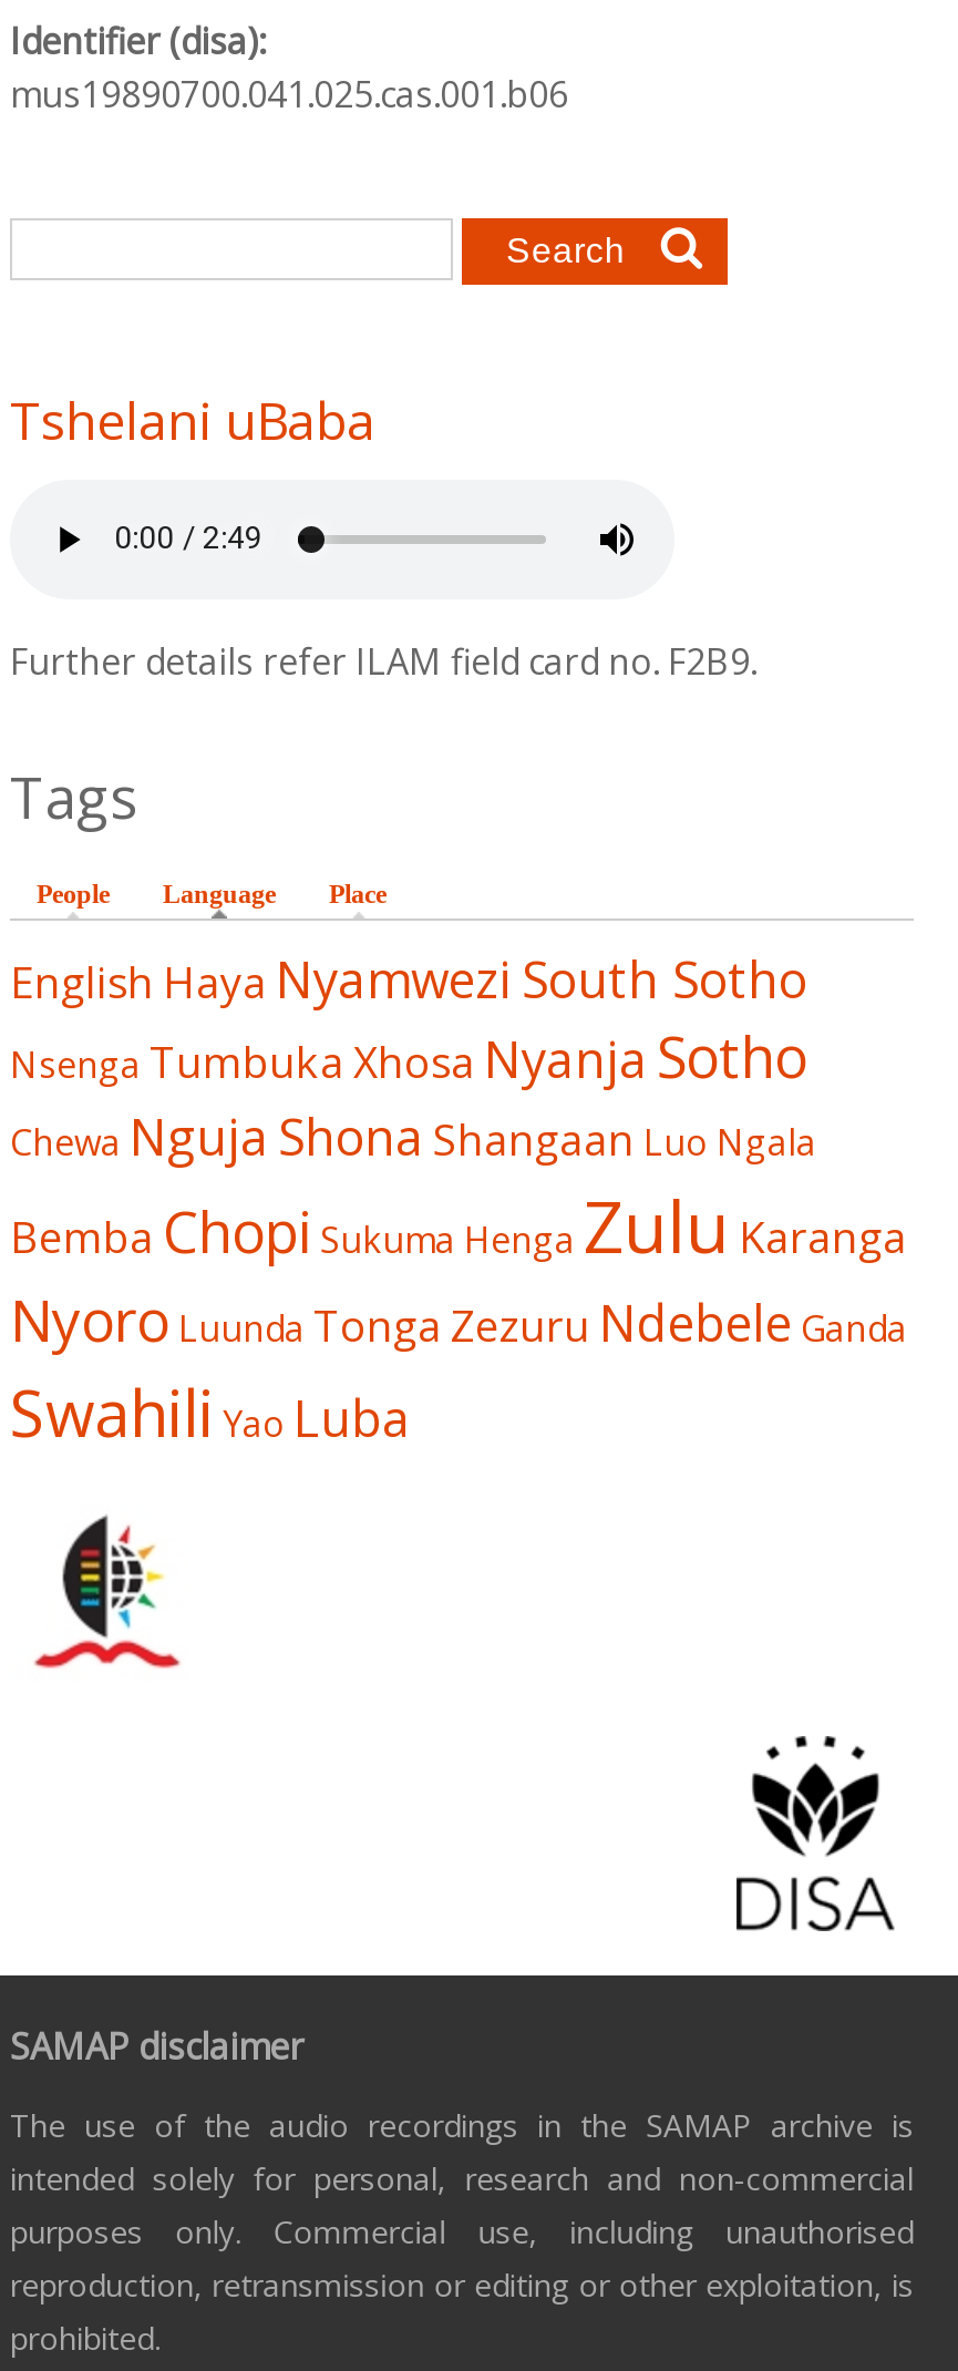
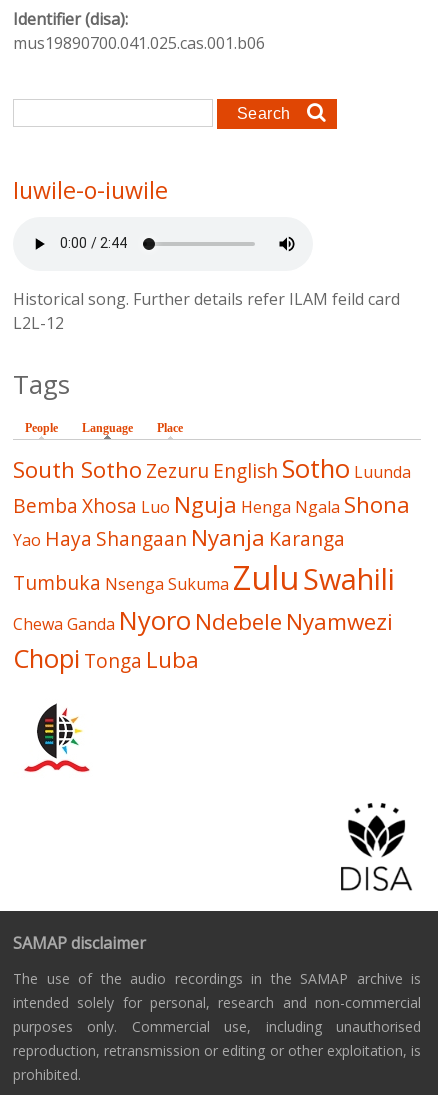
- Tshelani uBaba
+ Iuwile-o-iuwile

- Further details refer ILAM field card no. F2B9.
+ Historical song. Further details refer ILAM feild card
+ L2L-12

- English Haya Nyamwezi South Sotho
- Nsenga Tumbuka Xhosa Nyanja Sotho
- Chewa Nguja Shona Shangaan Luo Ngala
- Bemba Chopi Sukuma Henga Zulu Karanga
- Nyoro Luunda Tonga Zezuru Ndebele Ganda
- Swahili Yao Luba
+ South Sotho Zezuru English Sotho Luunda
+ Bemba Xhosa Luo Nguja Henga Ngala Shona
+ Yao Haya Shangaan Nyanja Karanga
+ Tumbuka Nsenga Sukuma Zulu Swahili
+ Chewa Ganda Nyoro Ndebele Nyamwezi
+ Chopi Tonga Luba
